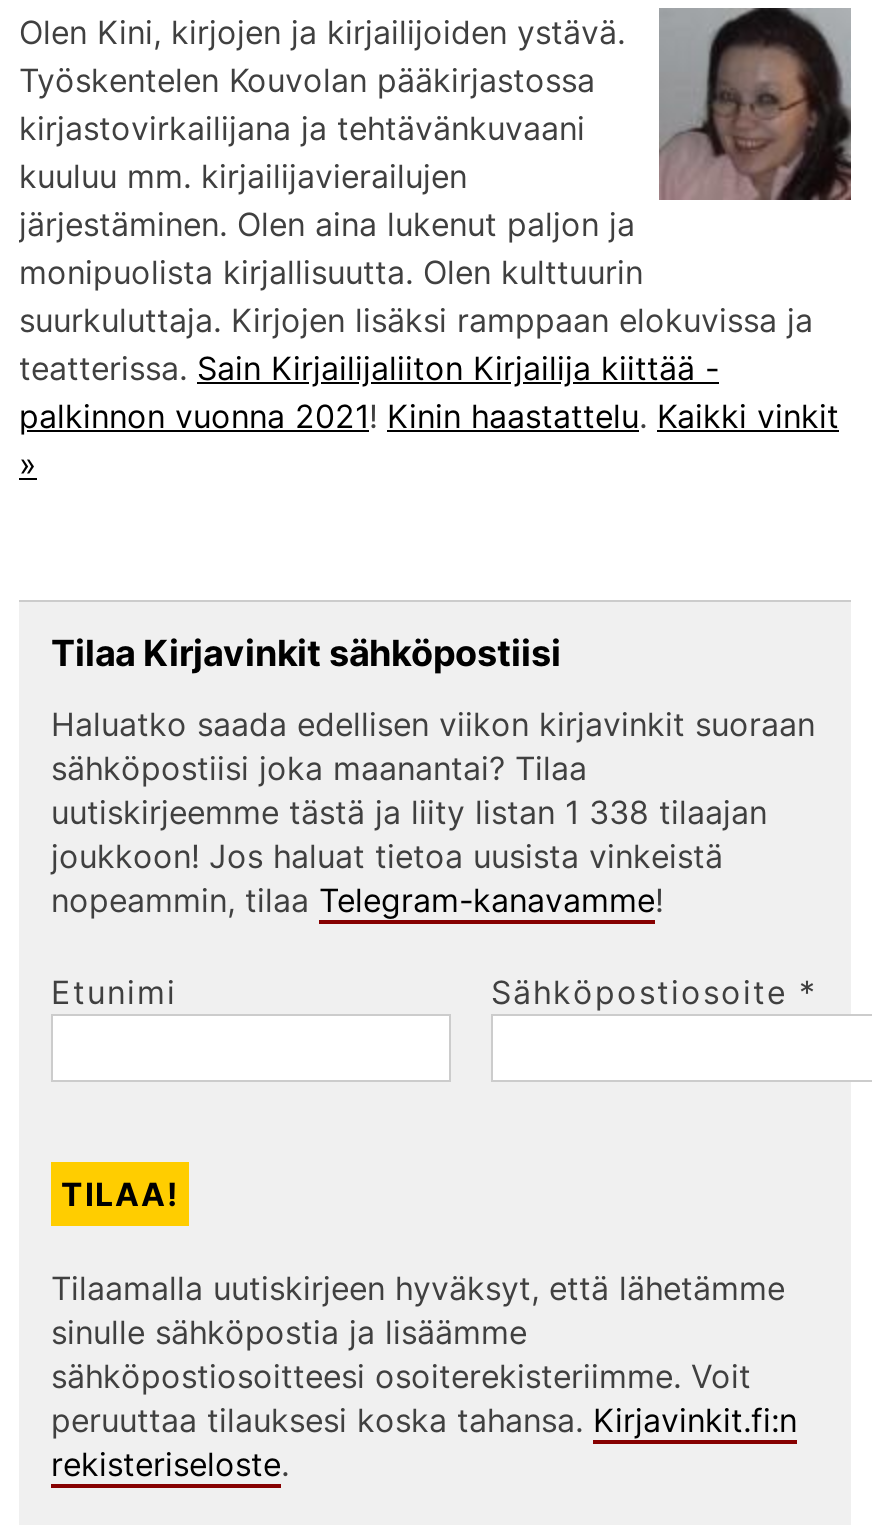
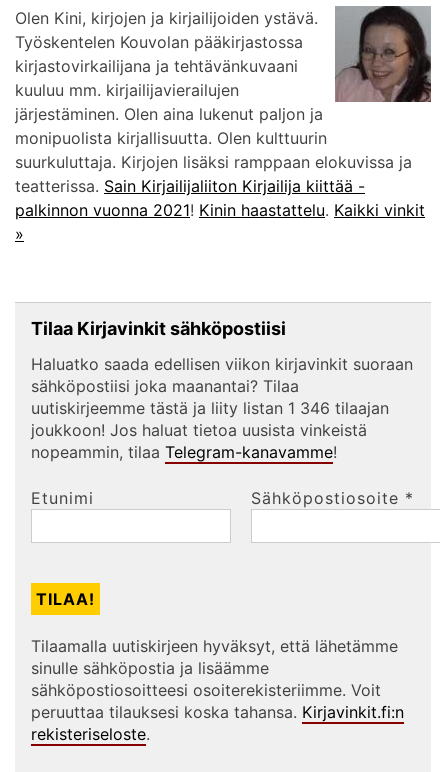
- uutiskirjeemme tästä ja liity listan 1 338 tilaajan
+ uutiskirjeemme tästä ja liity listan 1 346 tilaajan
